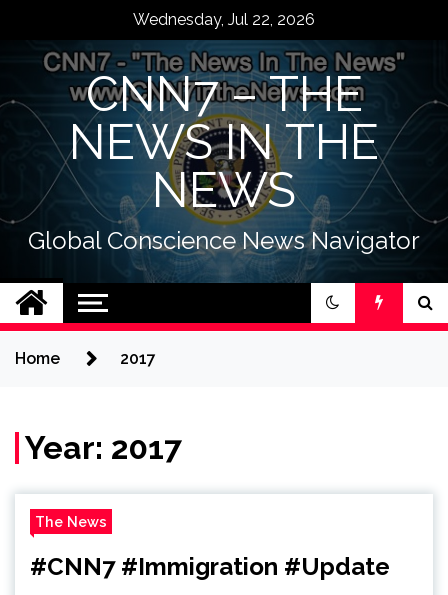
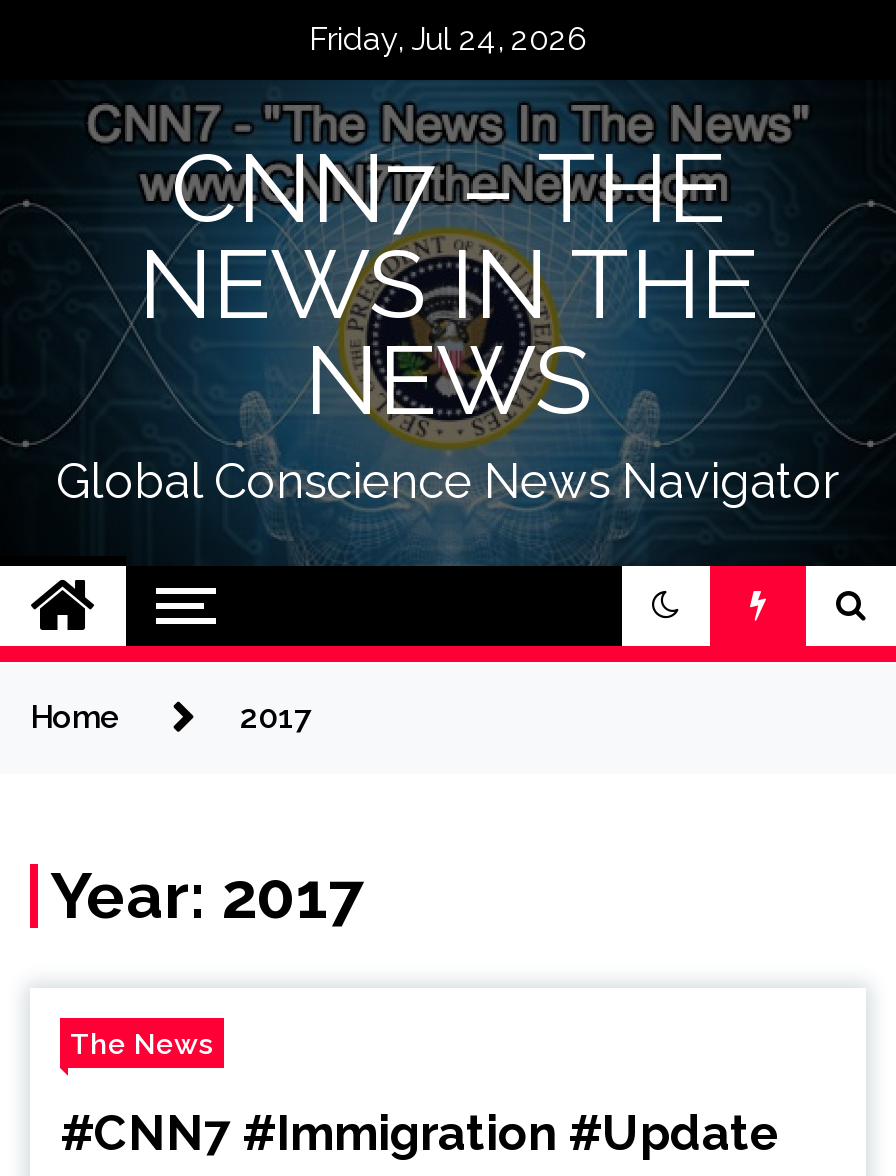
- Wednesday, Jul 22, 2026
+ Friday, Jul 24, 2026
